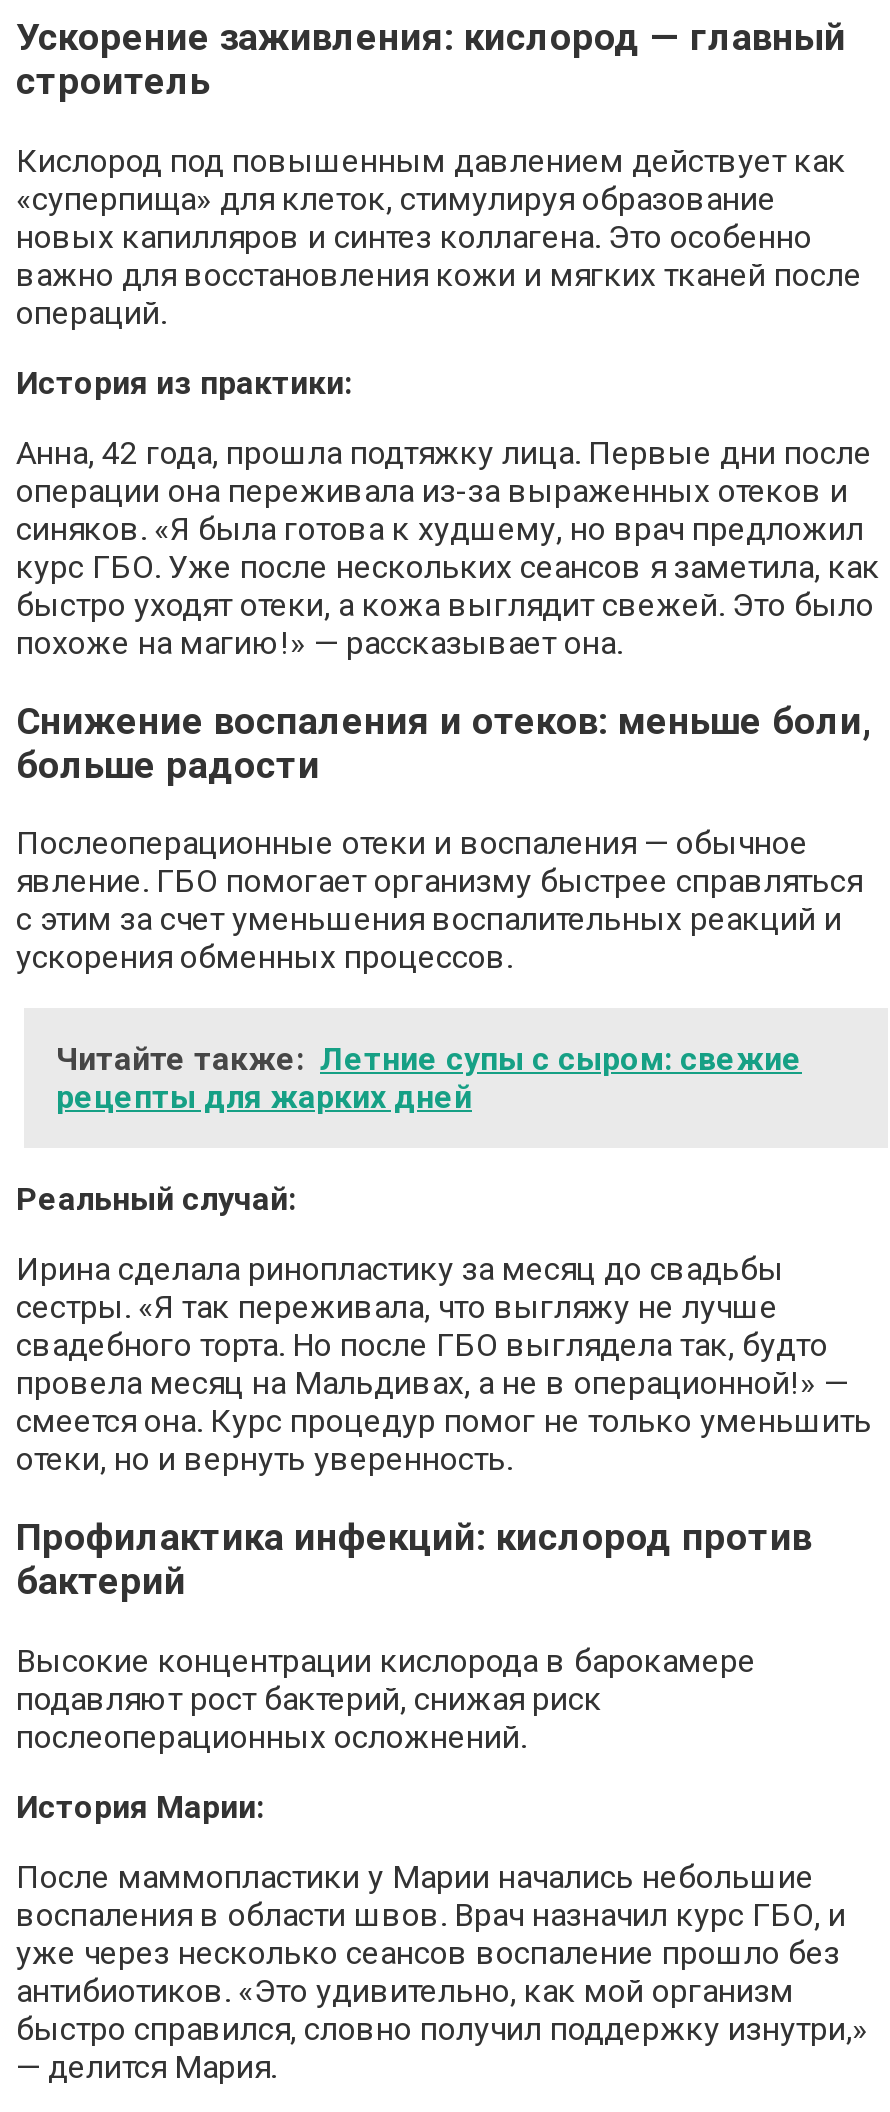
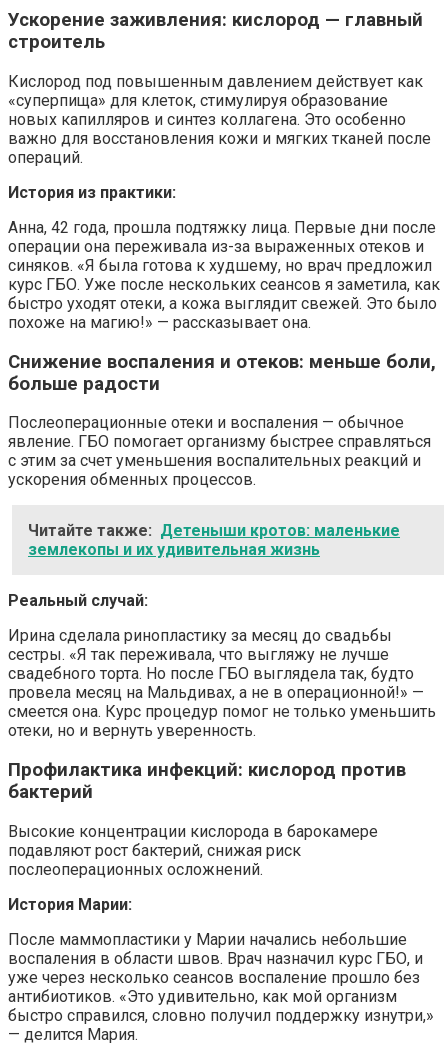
- Читайте также: Летние супы с сыром: свежие
- рецепты для жарких дней
+ Читайте также: Детеныши кротов: маленькие
+ землекопы и их удивительная жизнь
